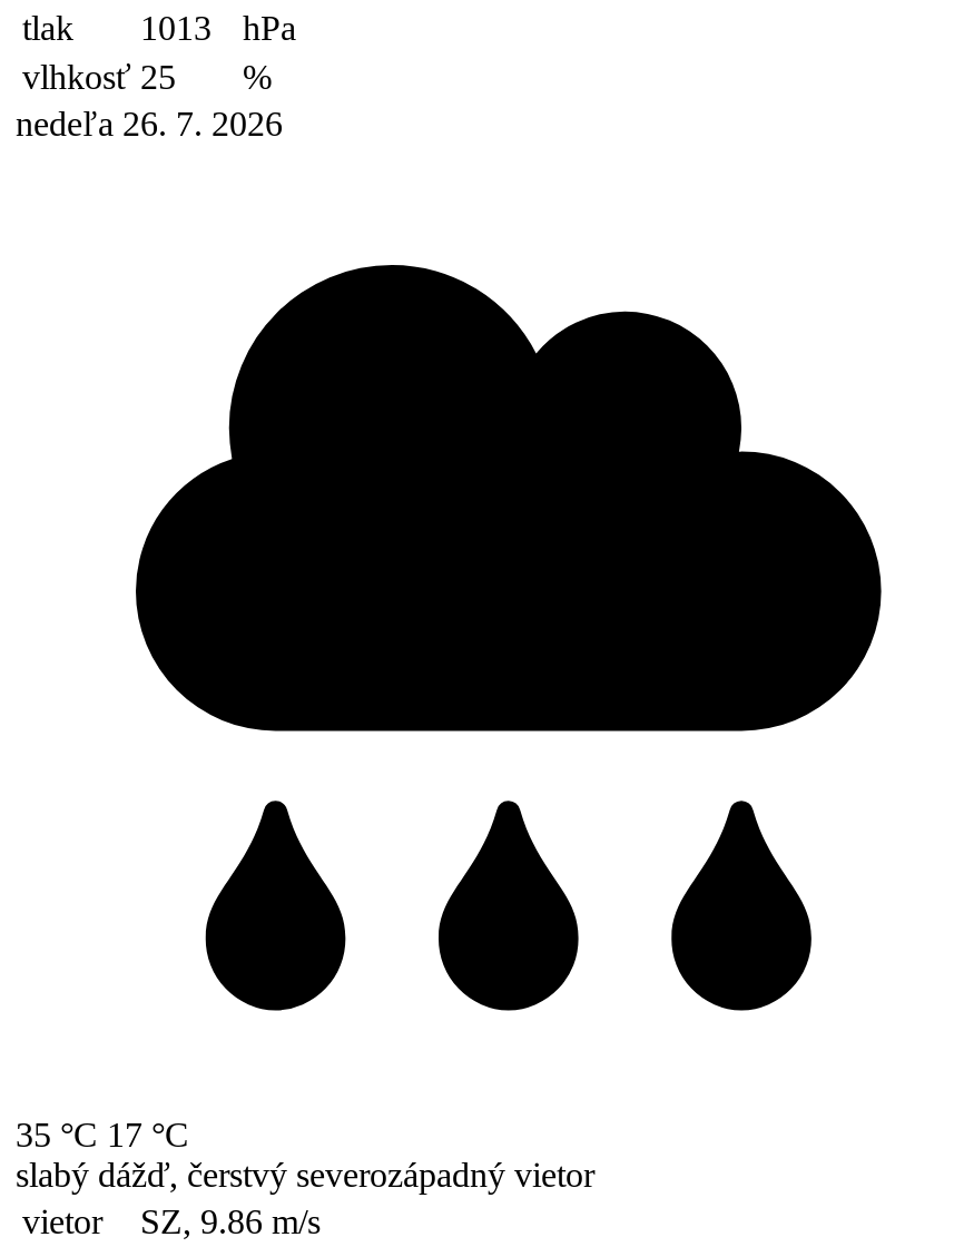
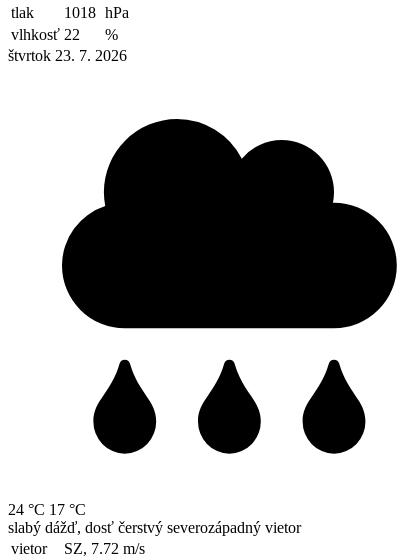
- 1013
- hPa
- vlhkosť 25
+ 1018 hPa
+ vlhkosť 22

- nedeľa 26. 7. 2026
+ štvrtok 23. 7. 2026

- 35 °C 17 °C
- slabý dážď, čerstvý severozápadný vietor
+ 24 °C 17 °C
+ slabý dážď, dosť čerstvý severozápadný vietor

- vietor SZ, 9.86 m/s
+ vietor SZ, 7.72 m/s
